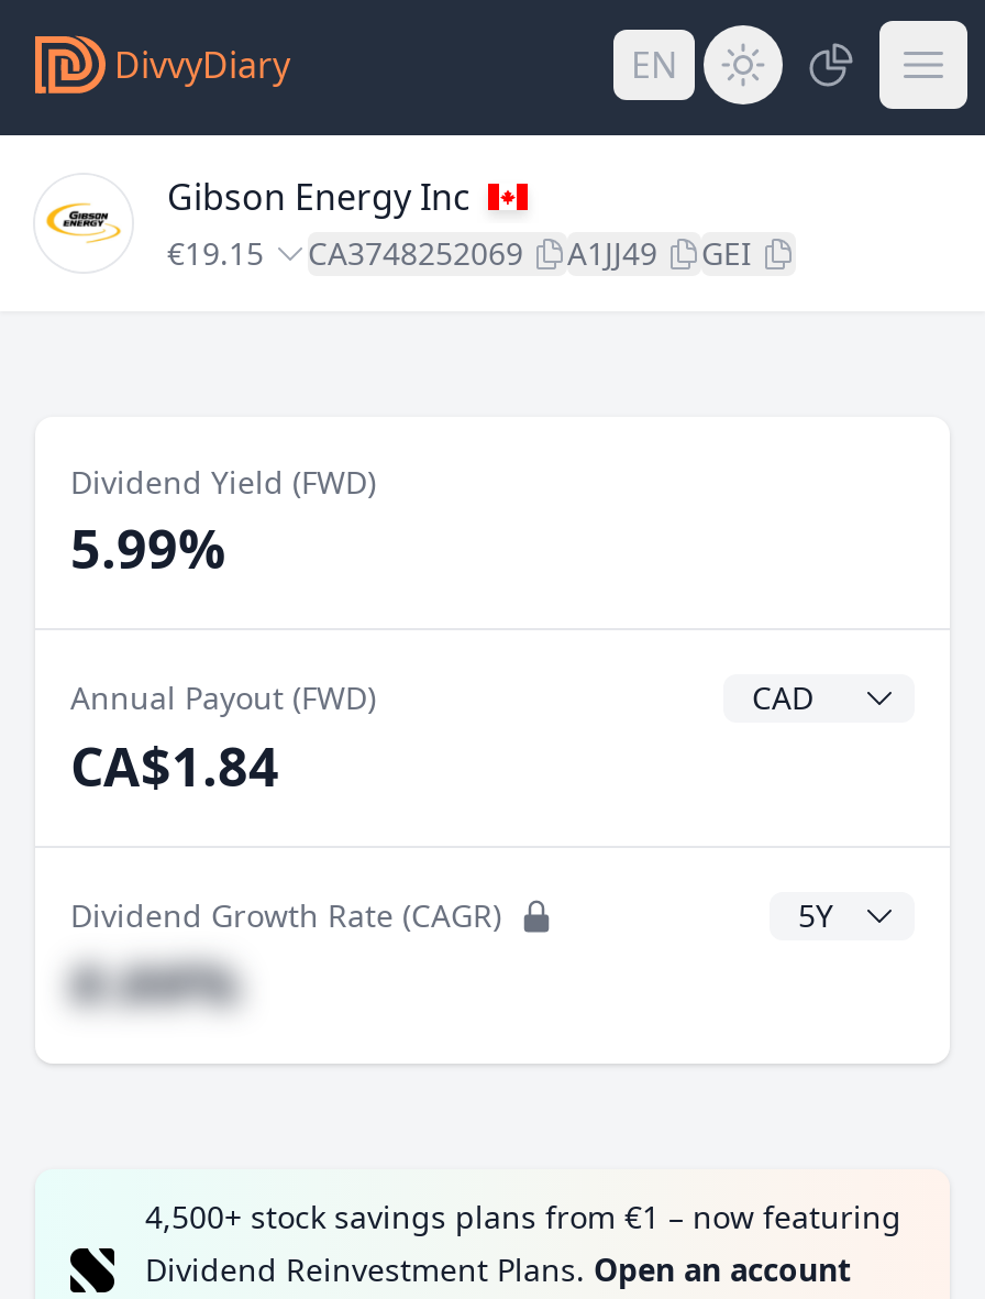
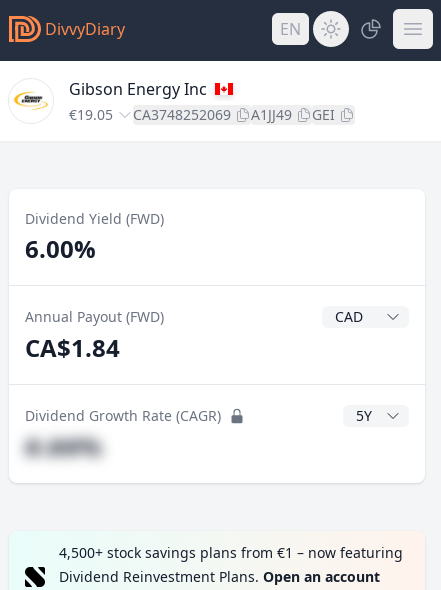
- €19.15 CA3748252069 A1JJ49 GEI
+ €19.05 CA3748252069 A1JJ49 GEI

- 5.99%
+ 6.00%
